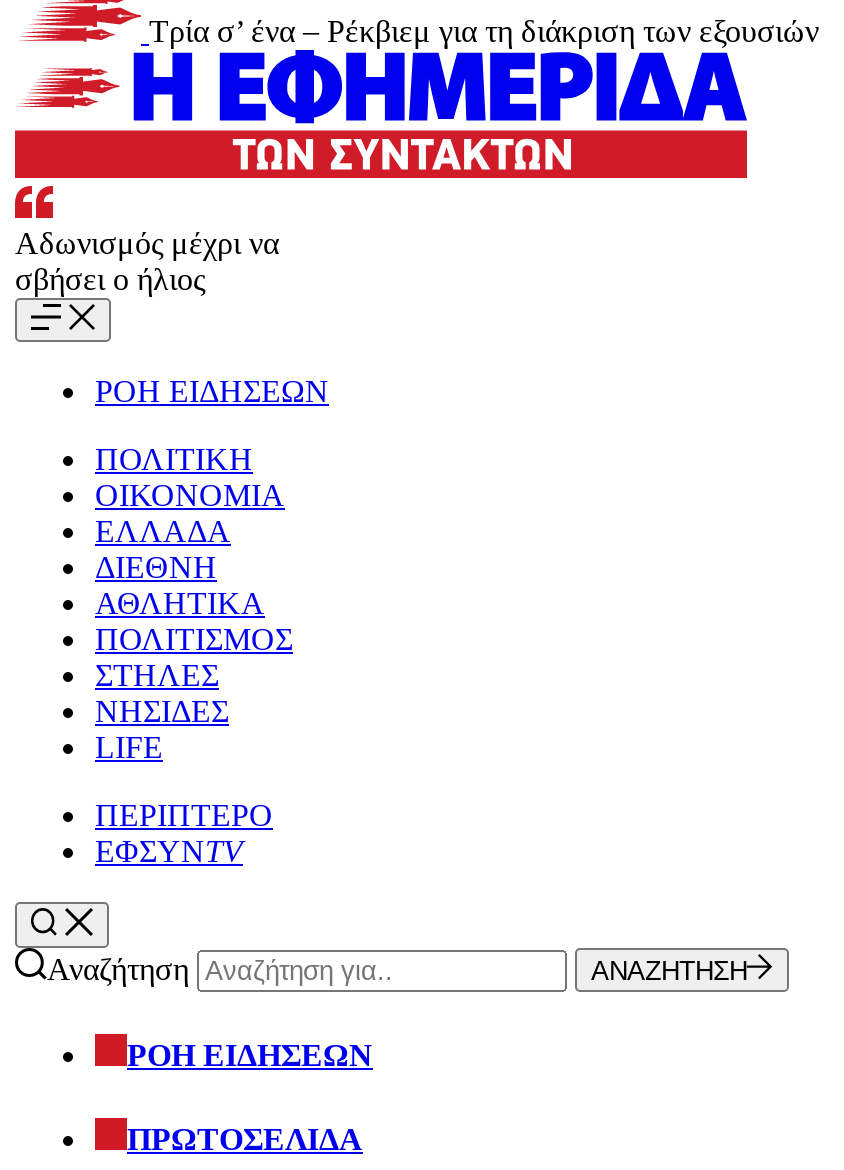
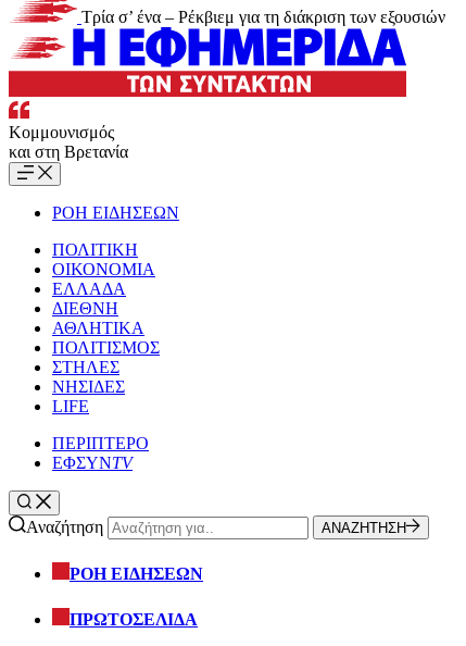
- Αδωνισμός μέχρι να
- σβήσει ο ήλιος
+ Κομμουνισμός
+ και στη Βρετανία
